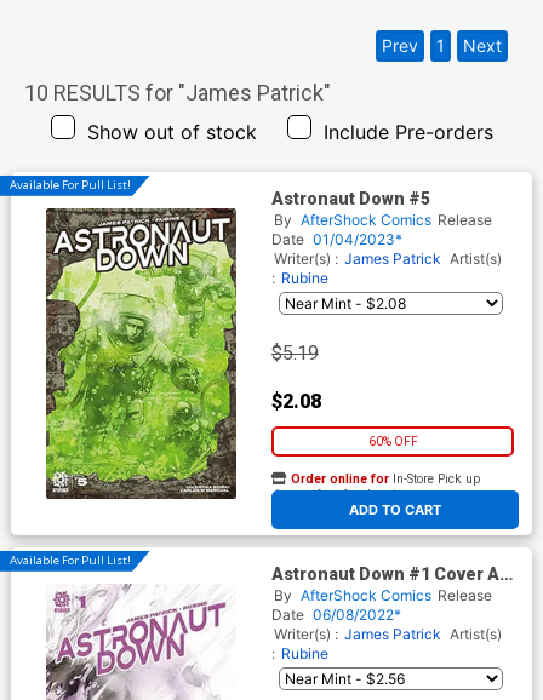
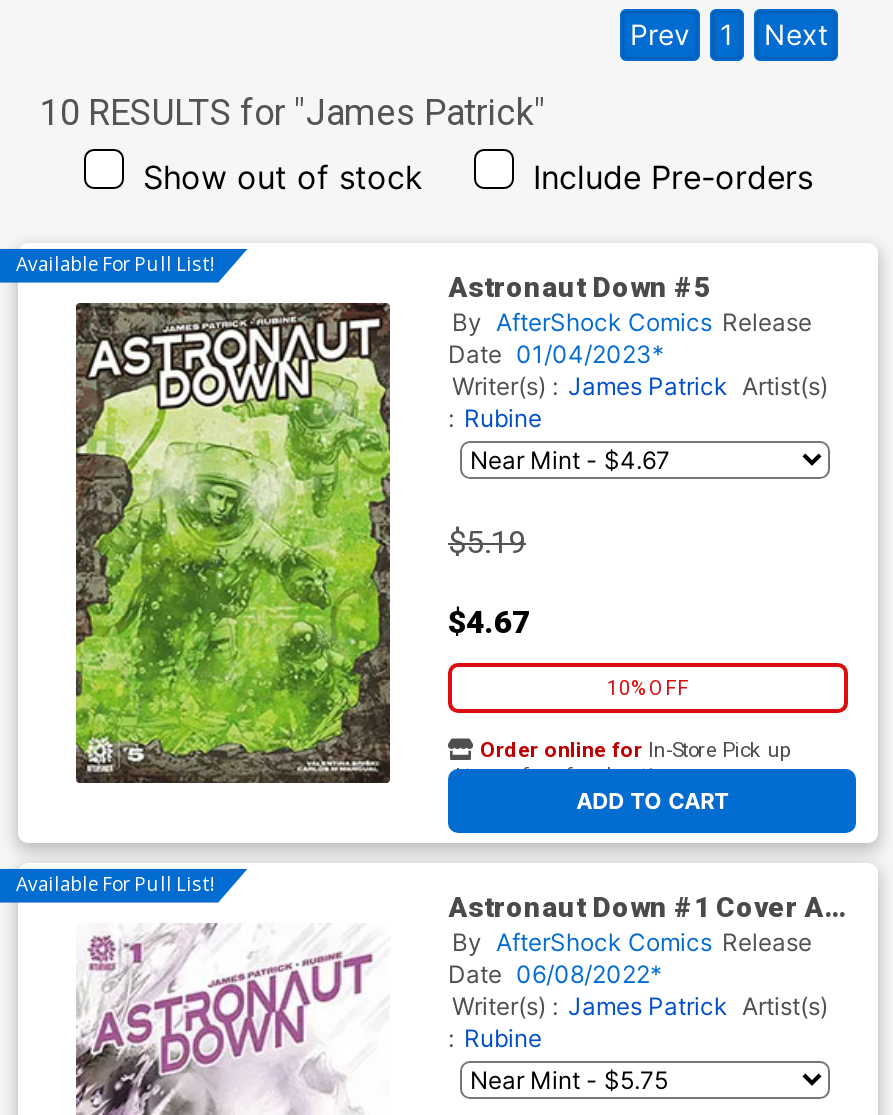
- $2.08
+ $4.67

- 60% OFF
+ 10% OFF
